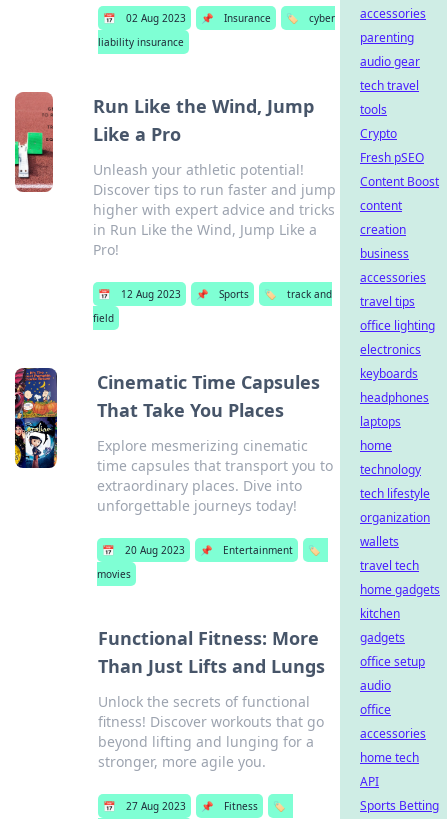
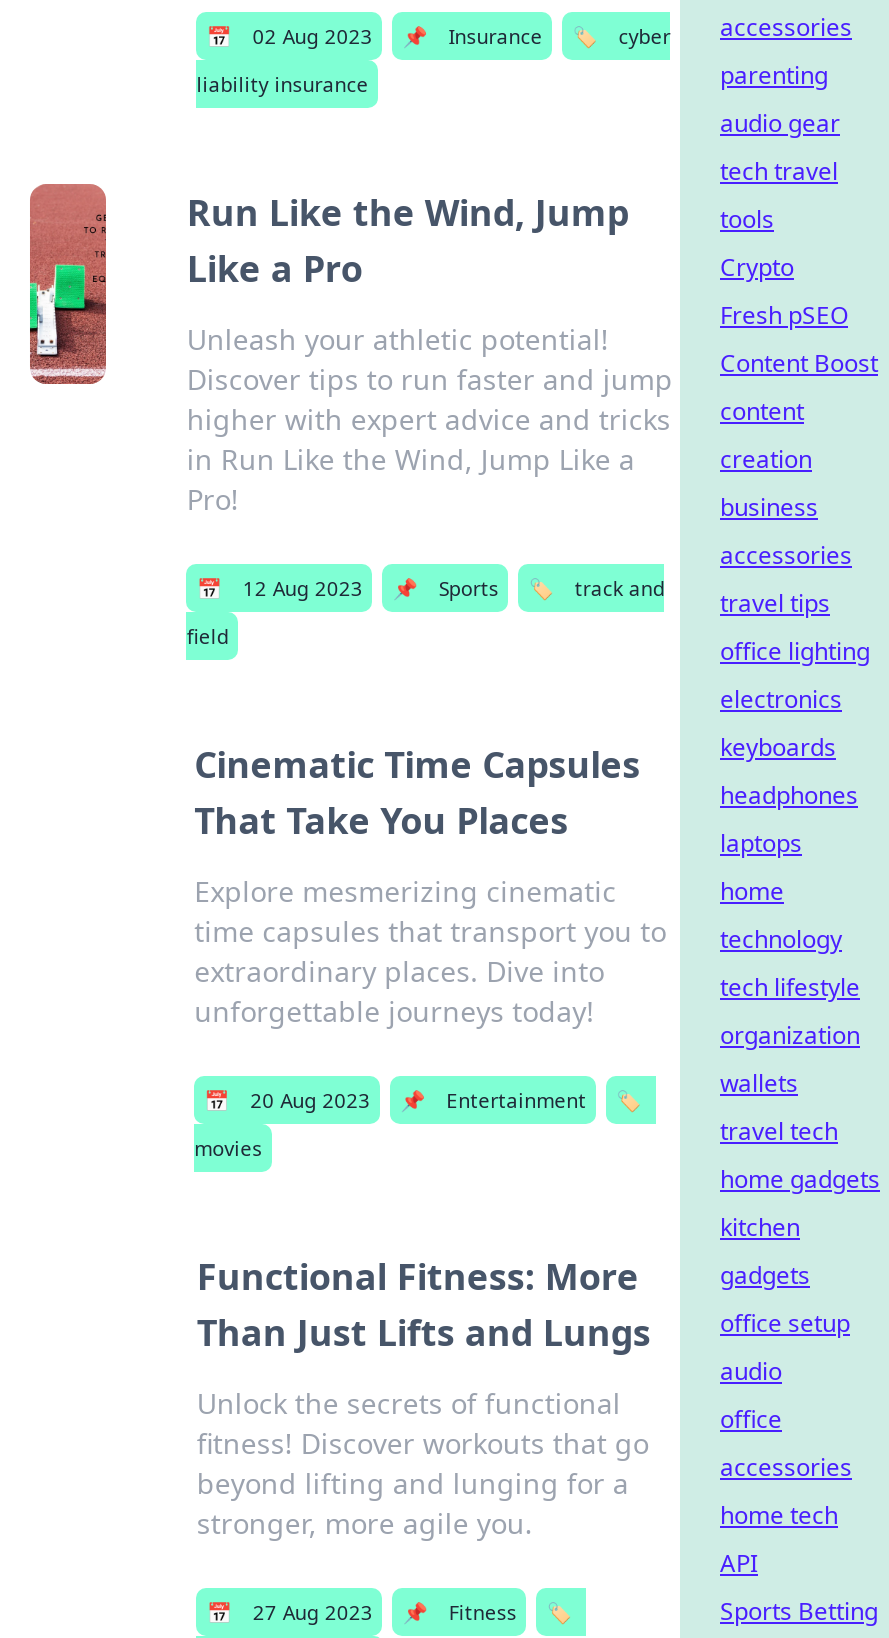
- [image]
